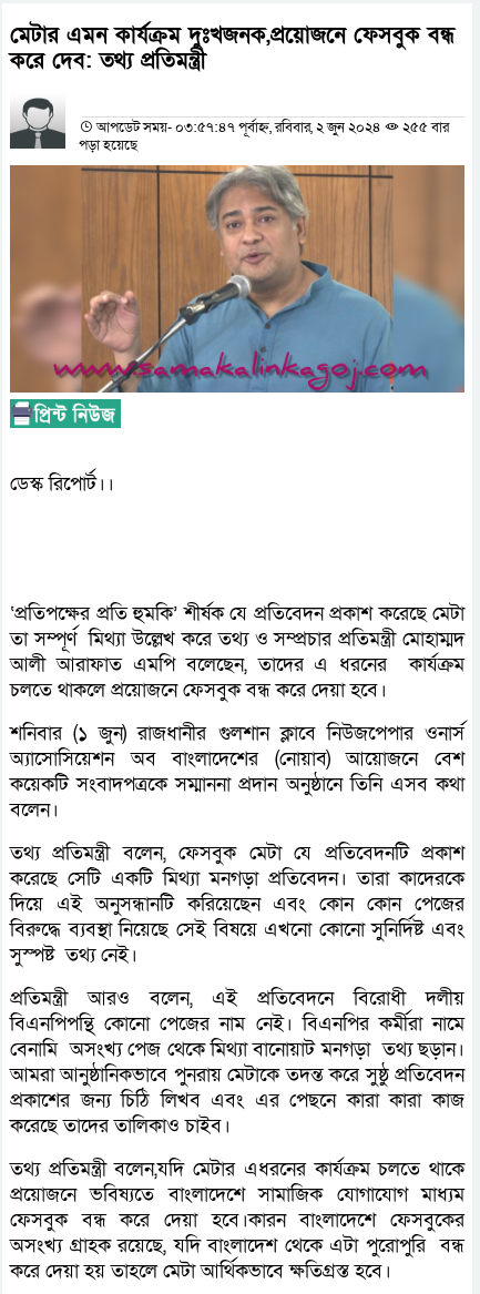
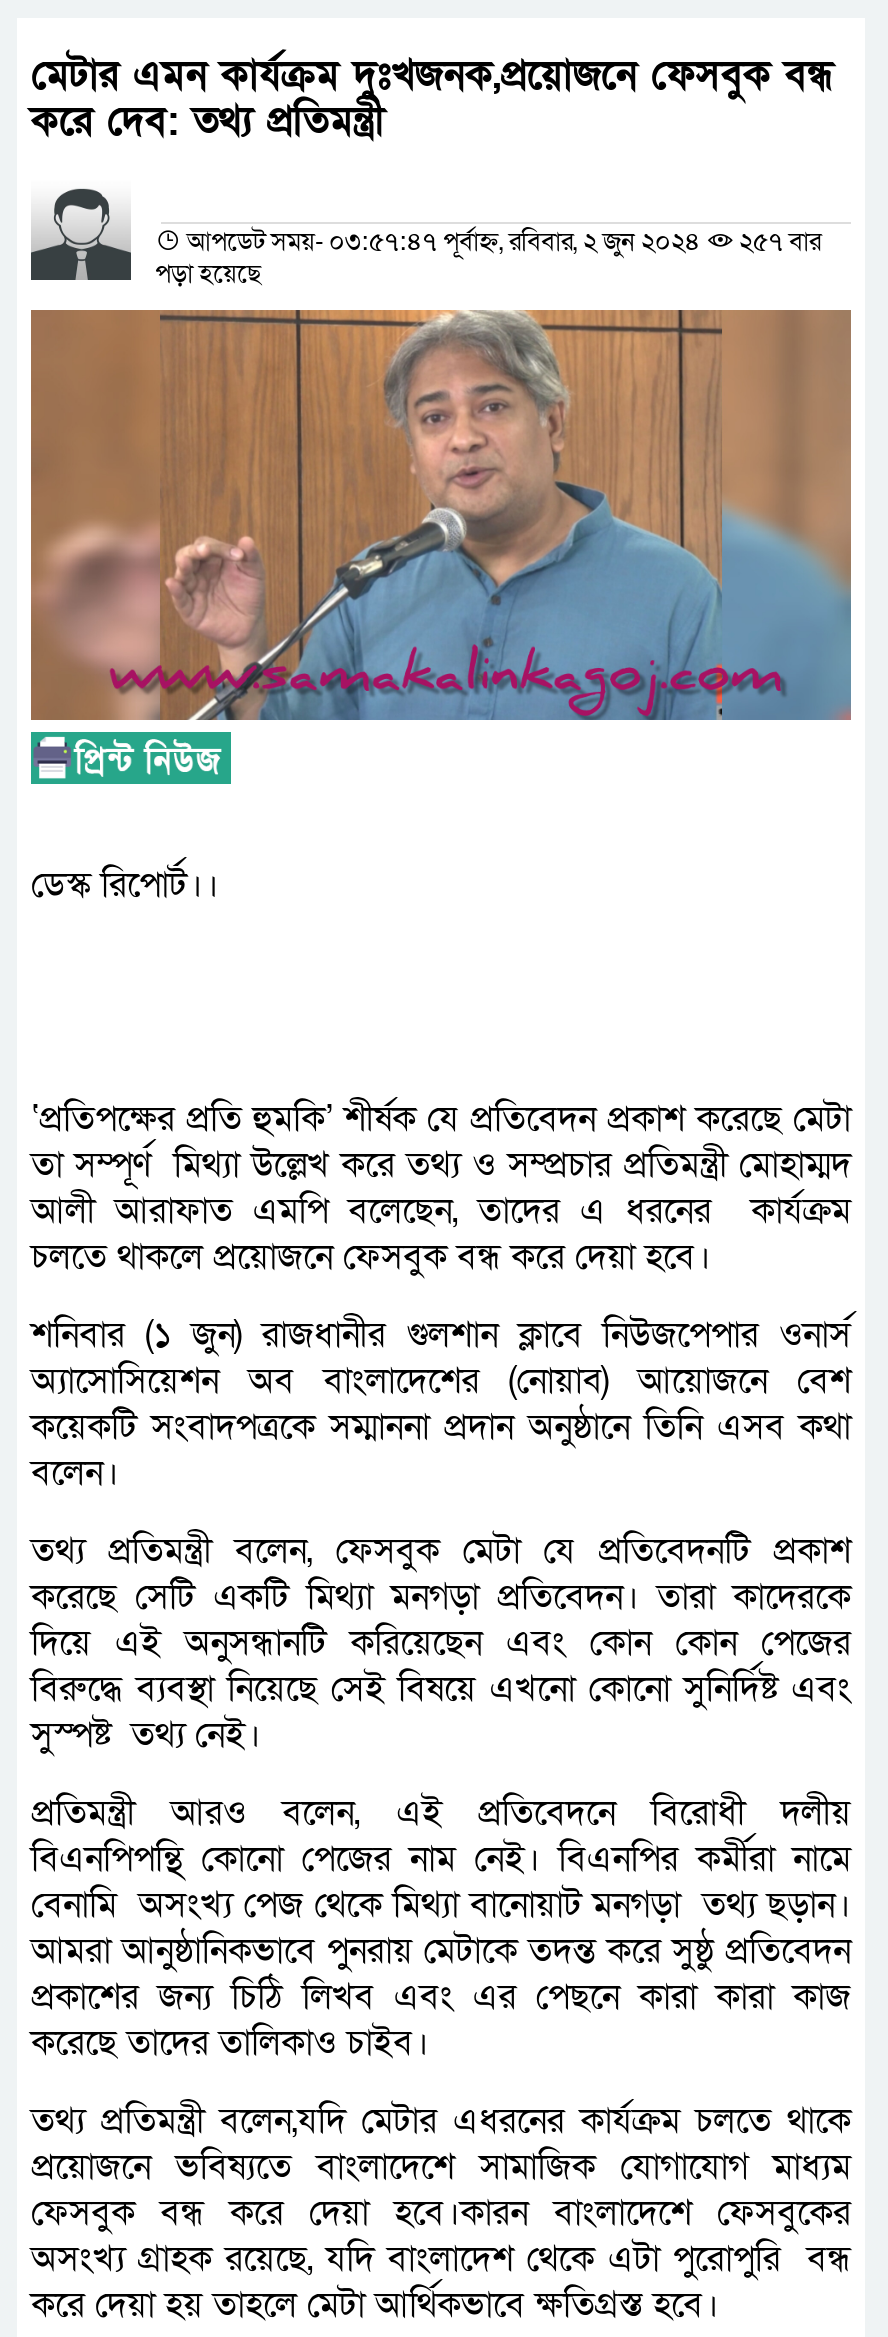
- আপডেট সময়- ০৩:৫৭:৪৭ পূর্বাহ্ন, রবিবার, ২ জুন ২০২৪ ২৫৫ বার
+ আপডেট সময়- ০৩:৫৭:৪৭ পূর্বাহ্ন, রবিবার, ২ জুন ২০২৪ ২৫৭ বার
